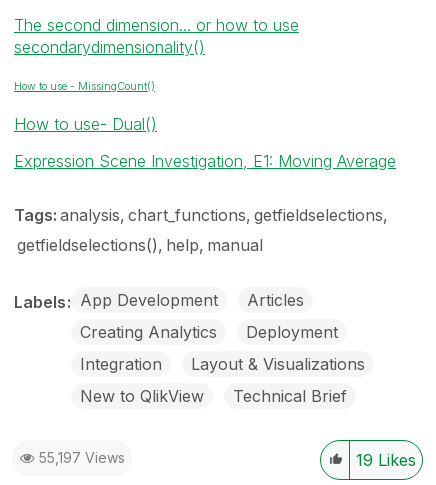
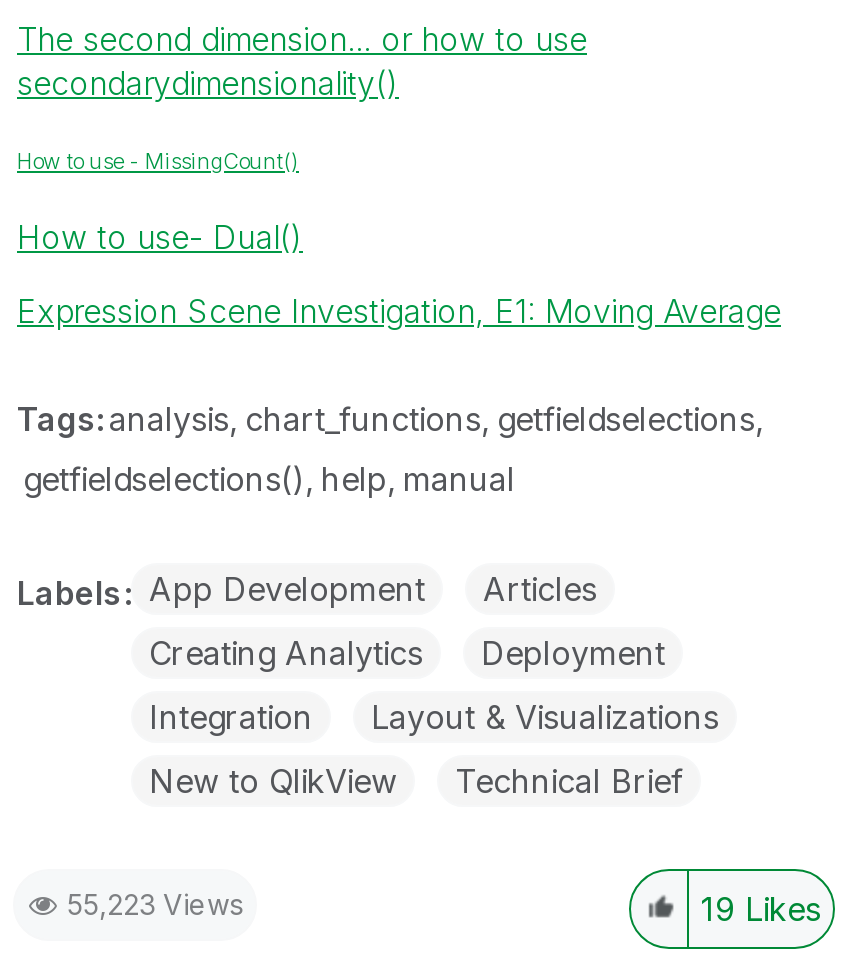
- 55,197 Views
+ 55,223 Views
